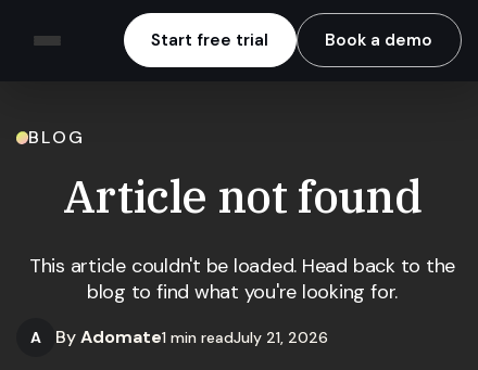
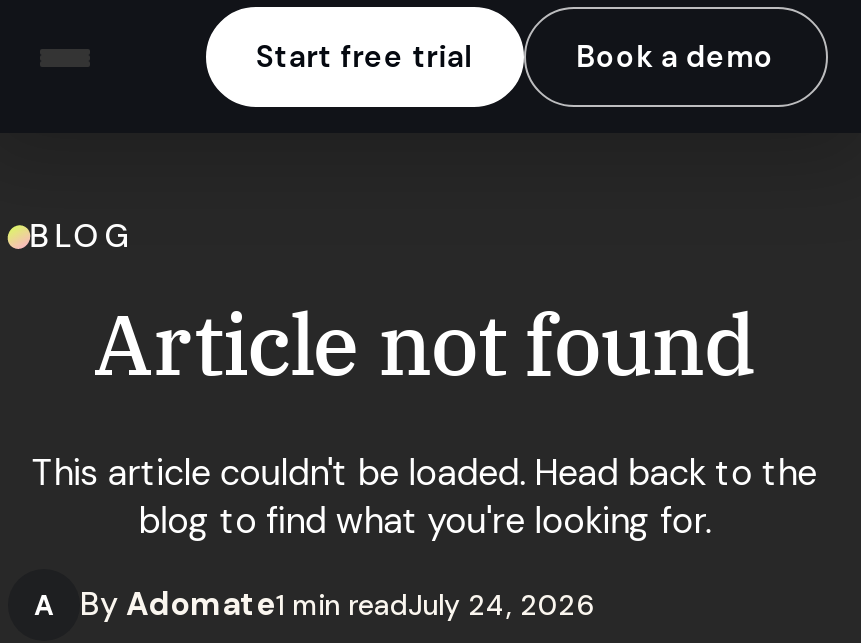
- By Adomate 1 min readJuly 21, 2026
+ By Adomate 1 min readJuly 24, 2026
